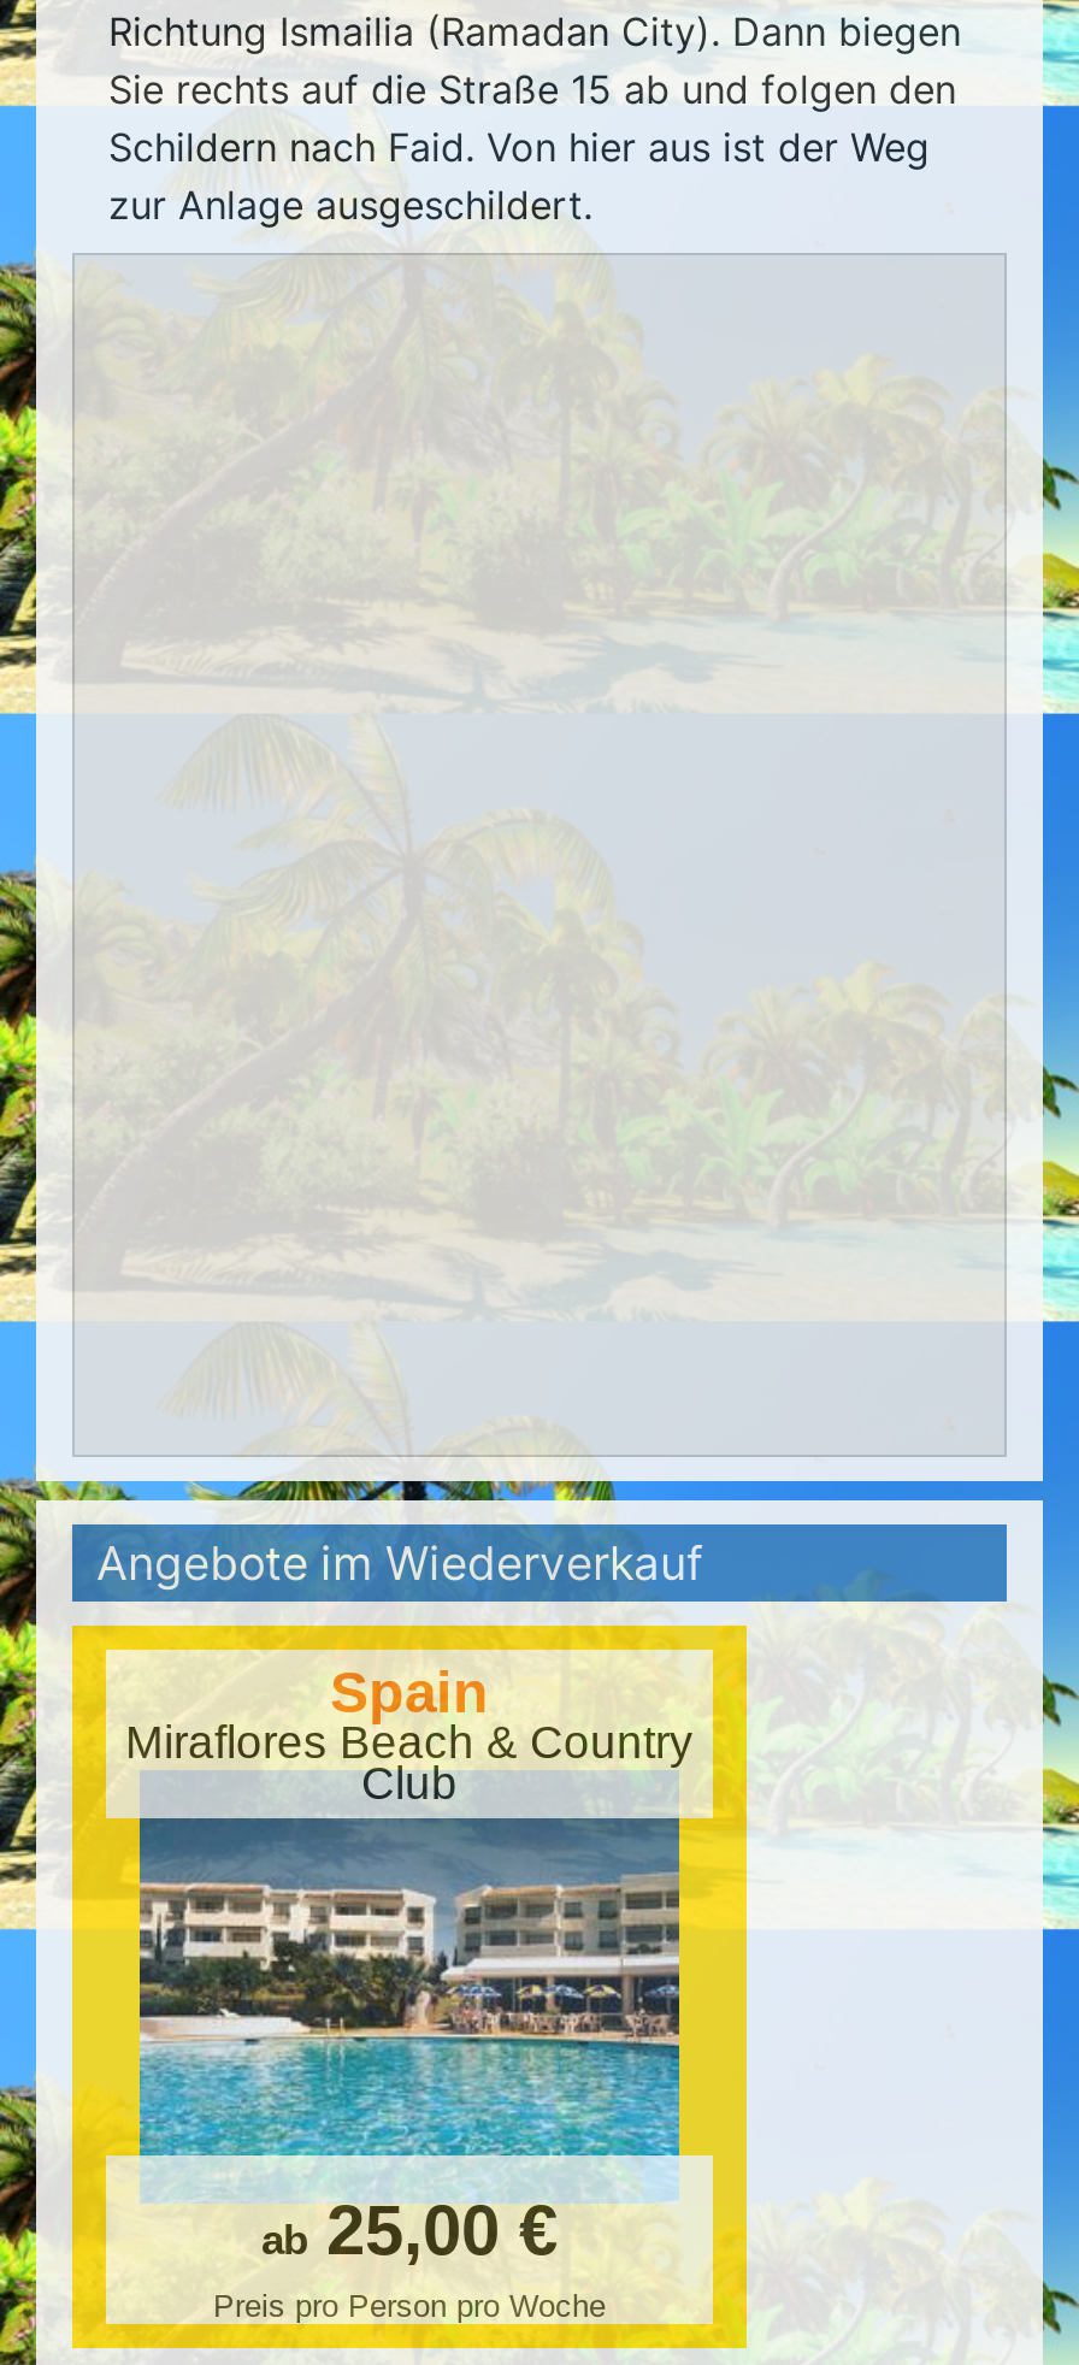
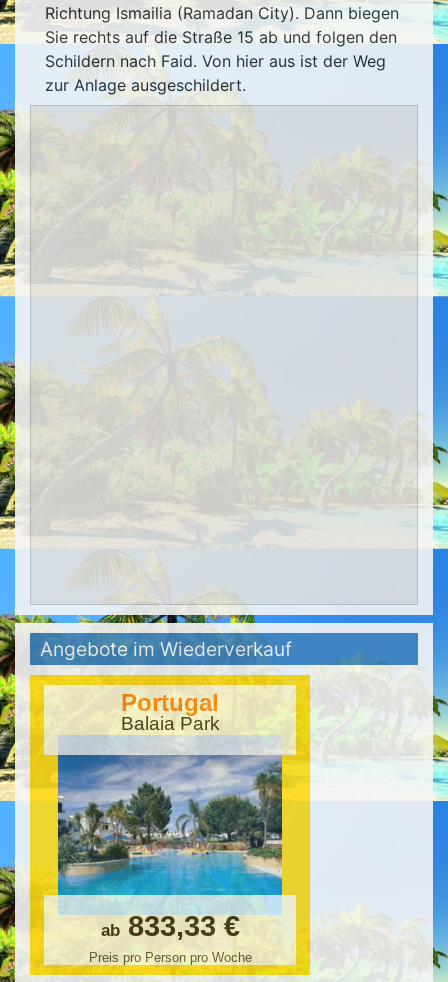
- Spain
- Miraflores Beach & Country
- Club
+ Portugal
+ Balaia Park

- [image]
- ab 25,00 €
+ [image]
+ ab 833,33 €
